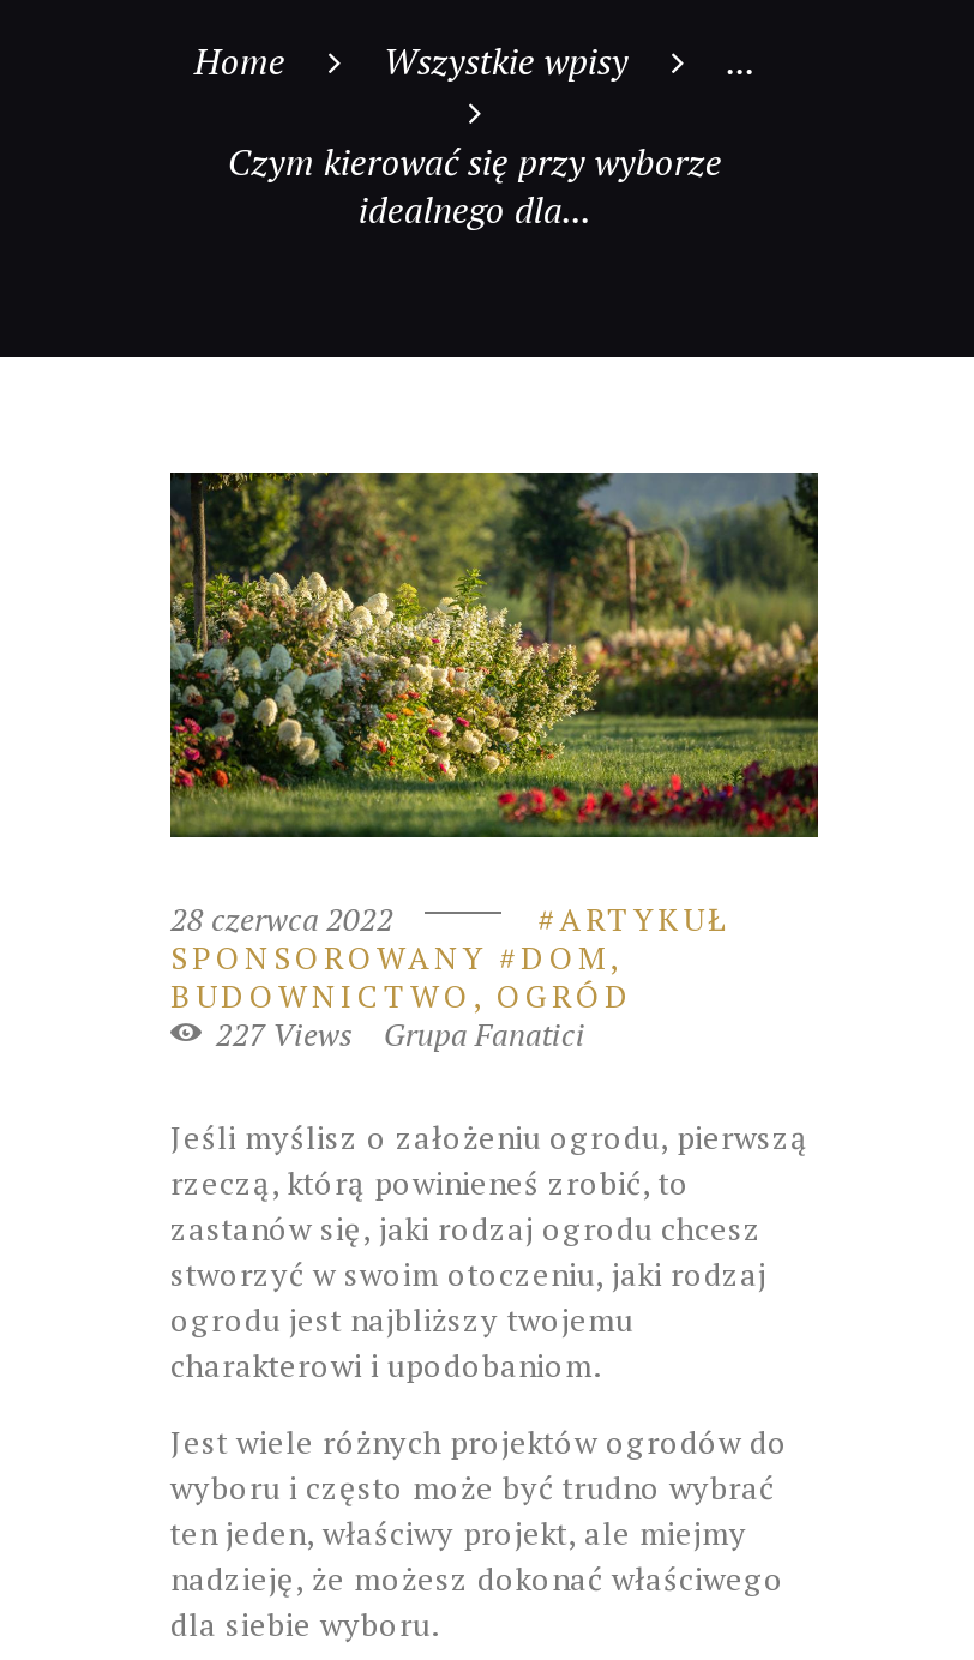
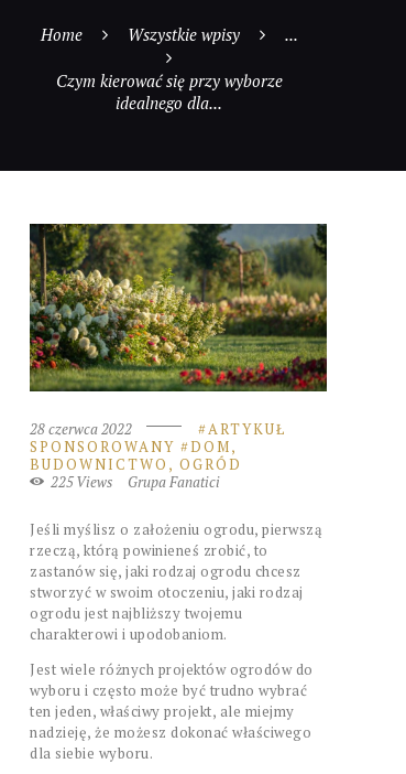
- 227 Views Grupa Fanatici
+ 225 Views Grupa Fanatici
